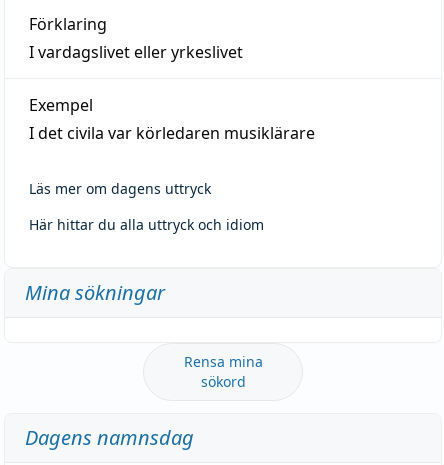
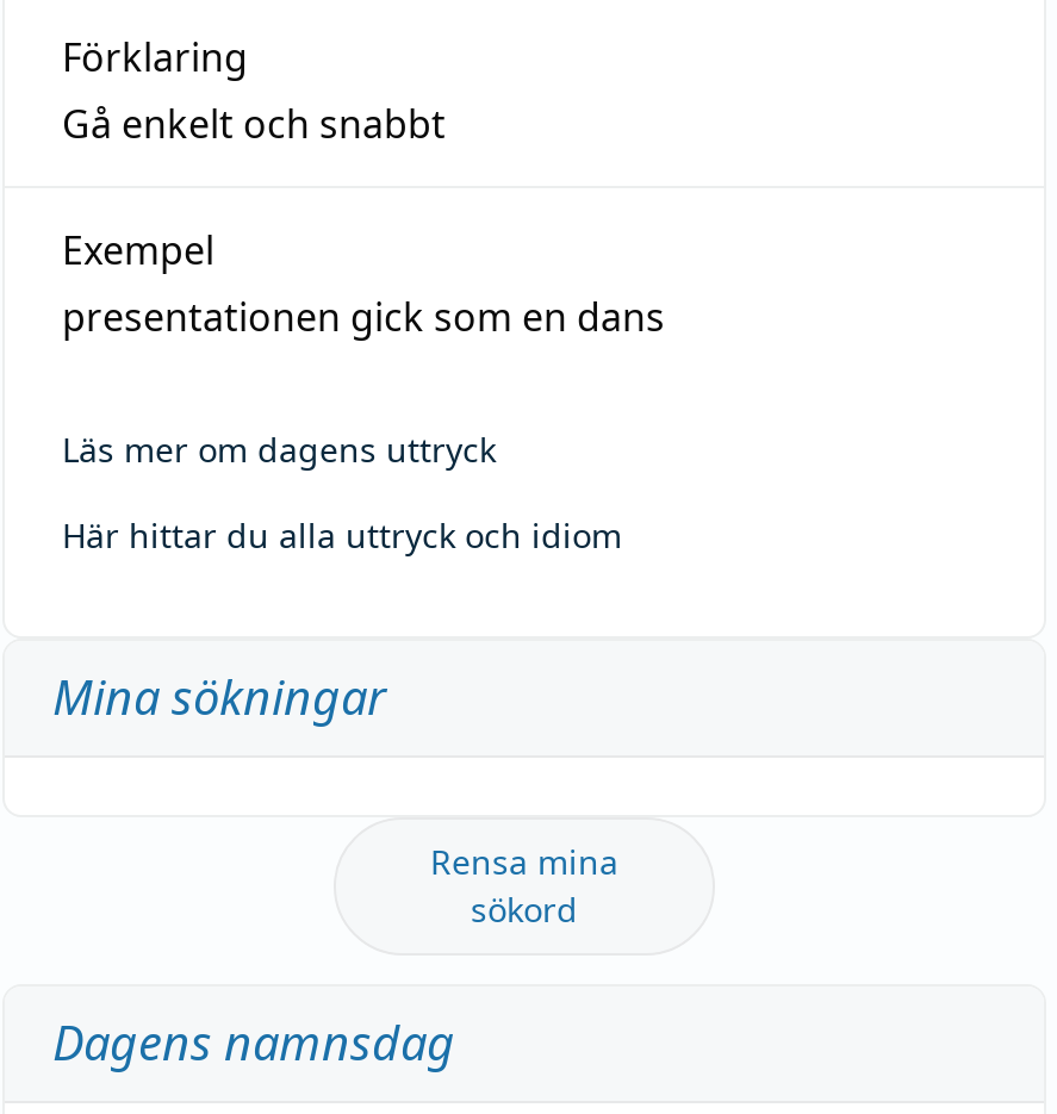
- I vardagslivet eller yrkeslivet
+ Gå enkelt och snabbt

- I det civila var körledaren musiklärare
+ presentationen gick som en dans
